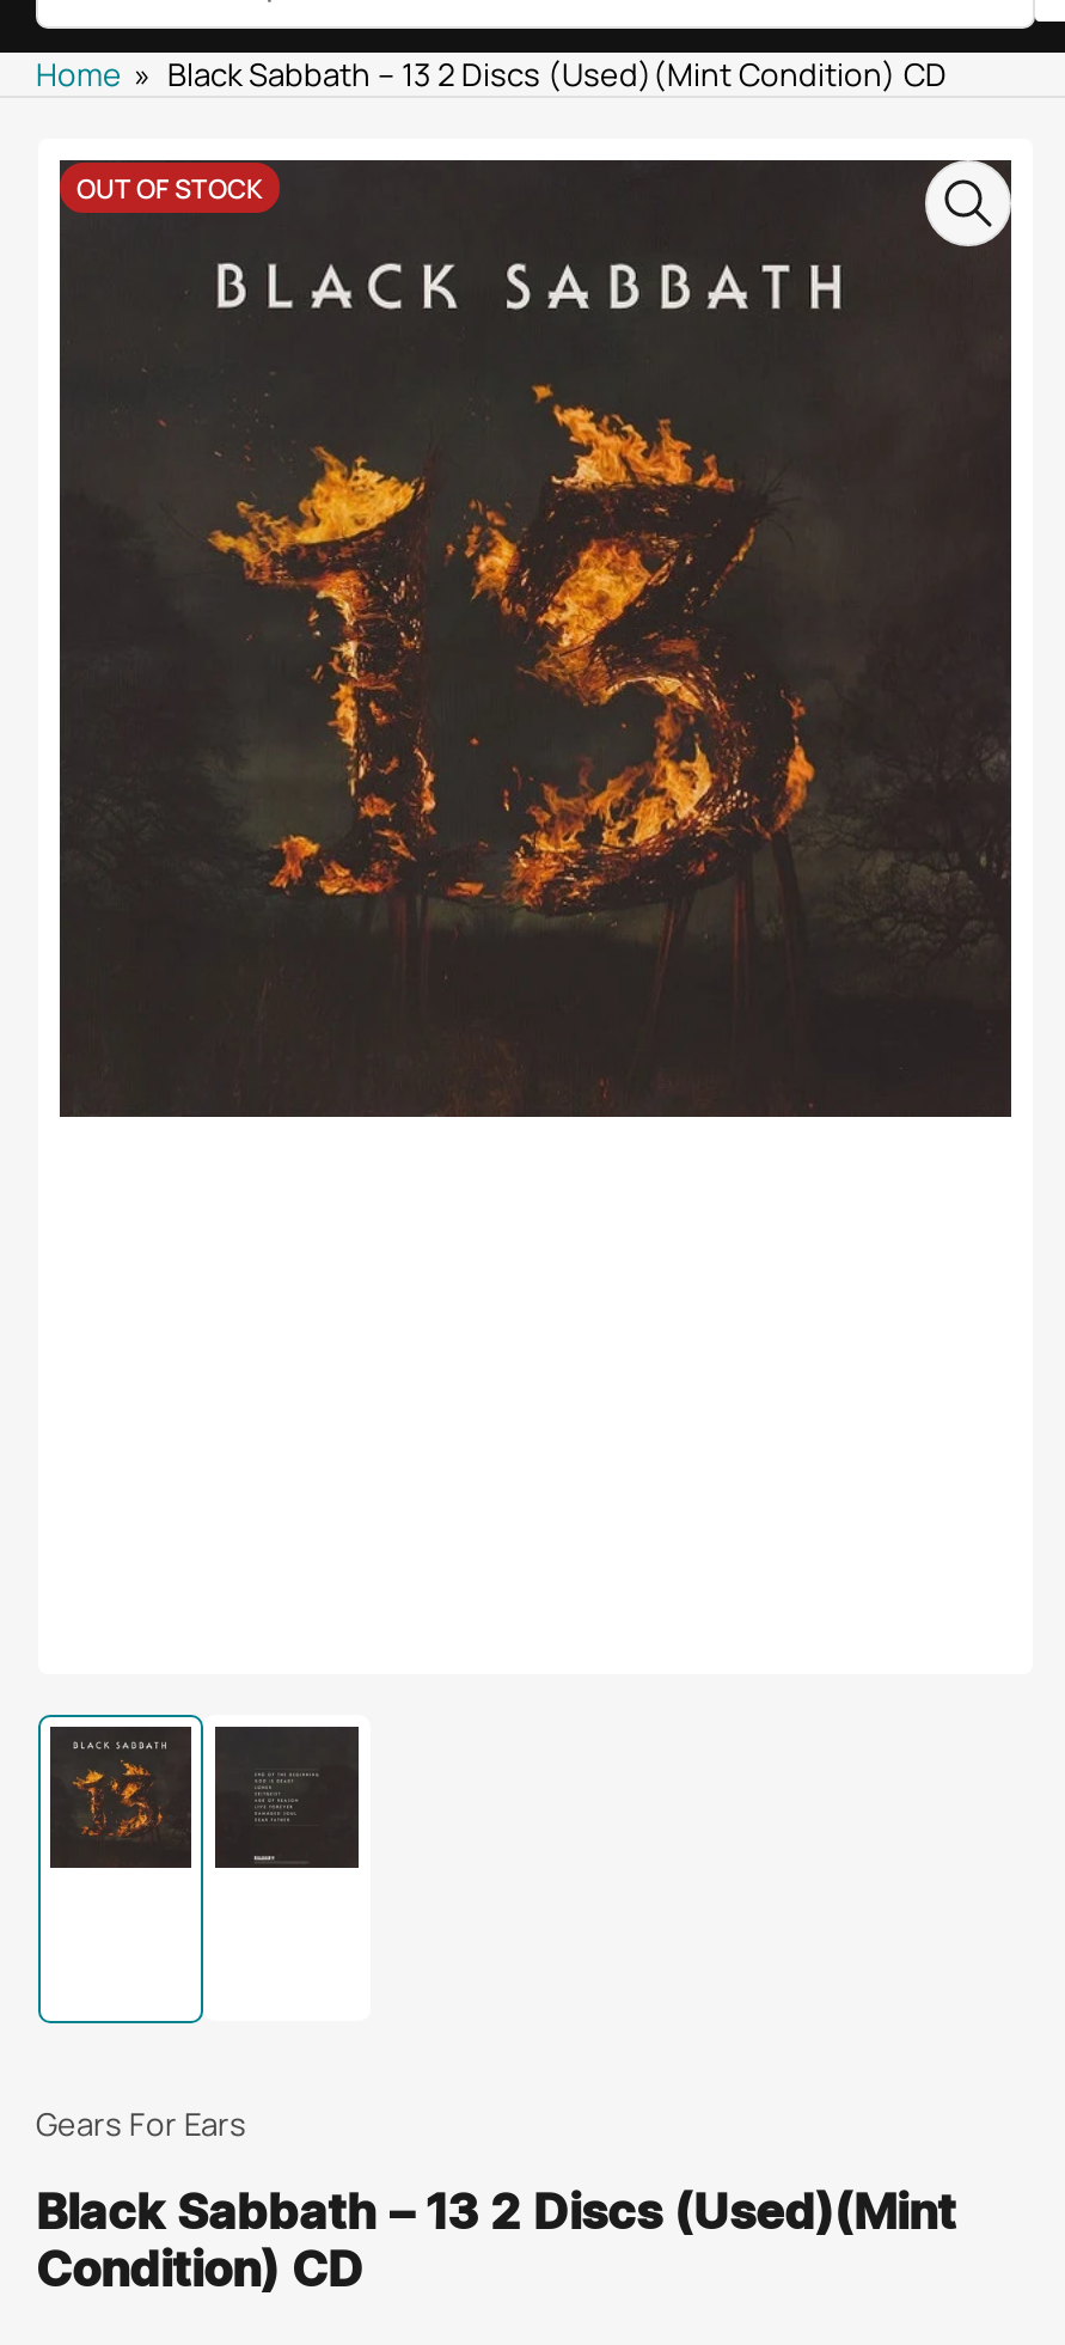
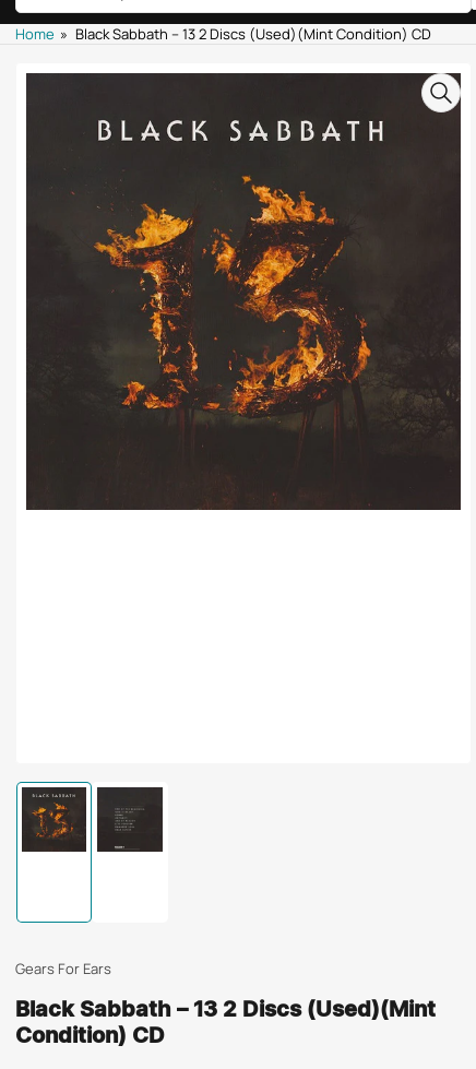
- OUT OF STOCK
